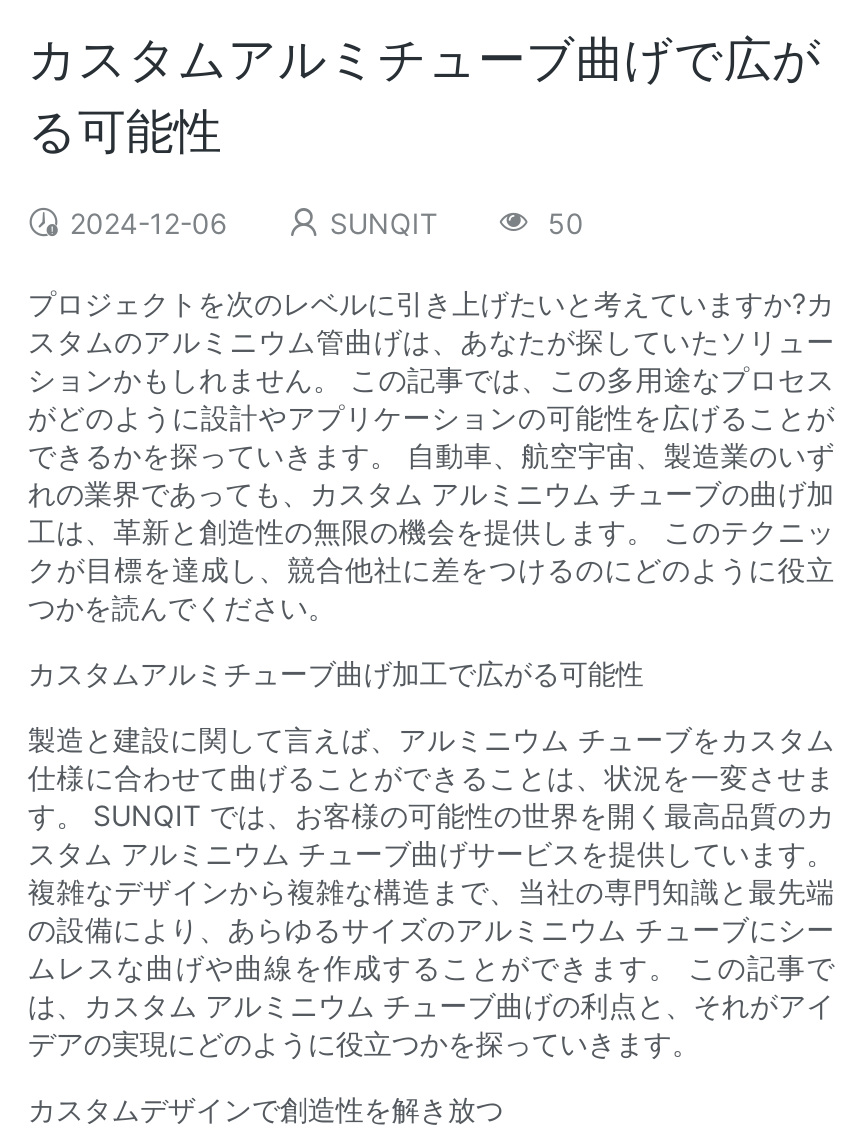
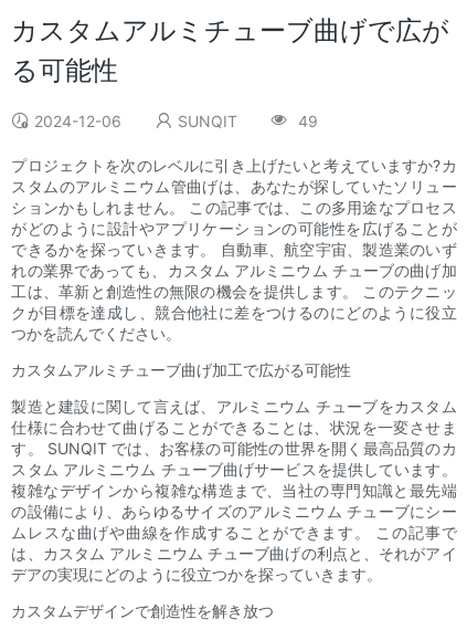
- 50
+ 49
